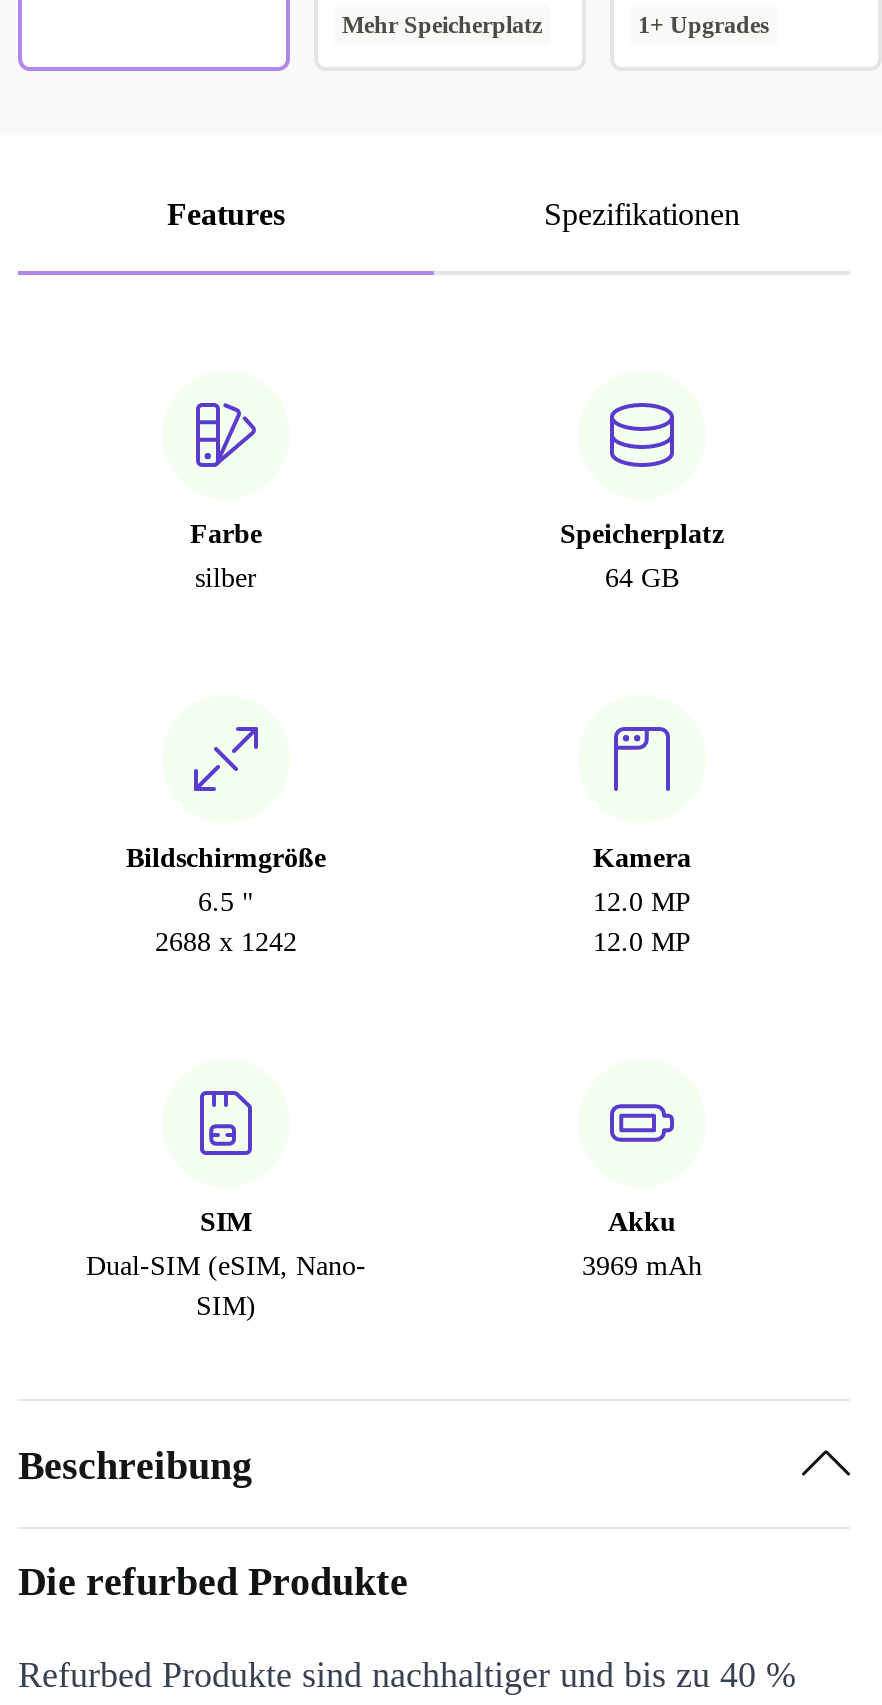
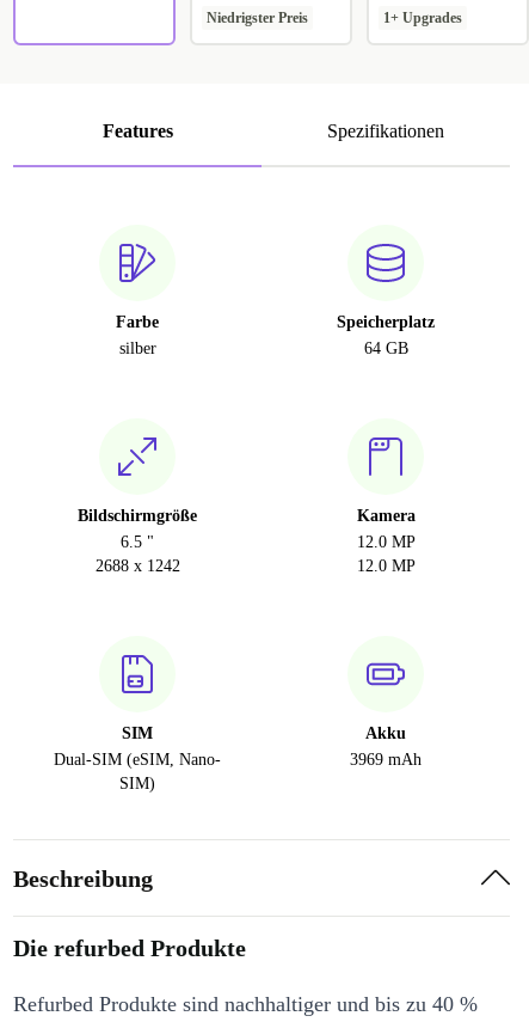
- Mehr Speicherplatz
+ Niedrigster Preis
